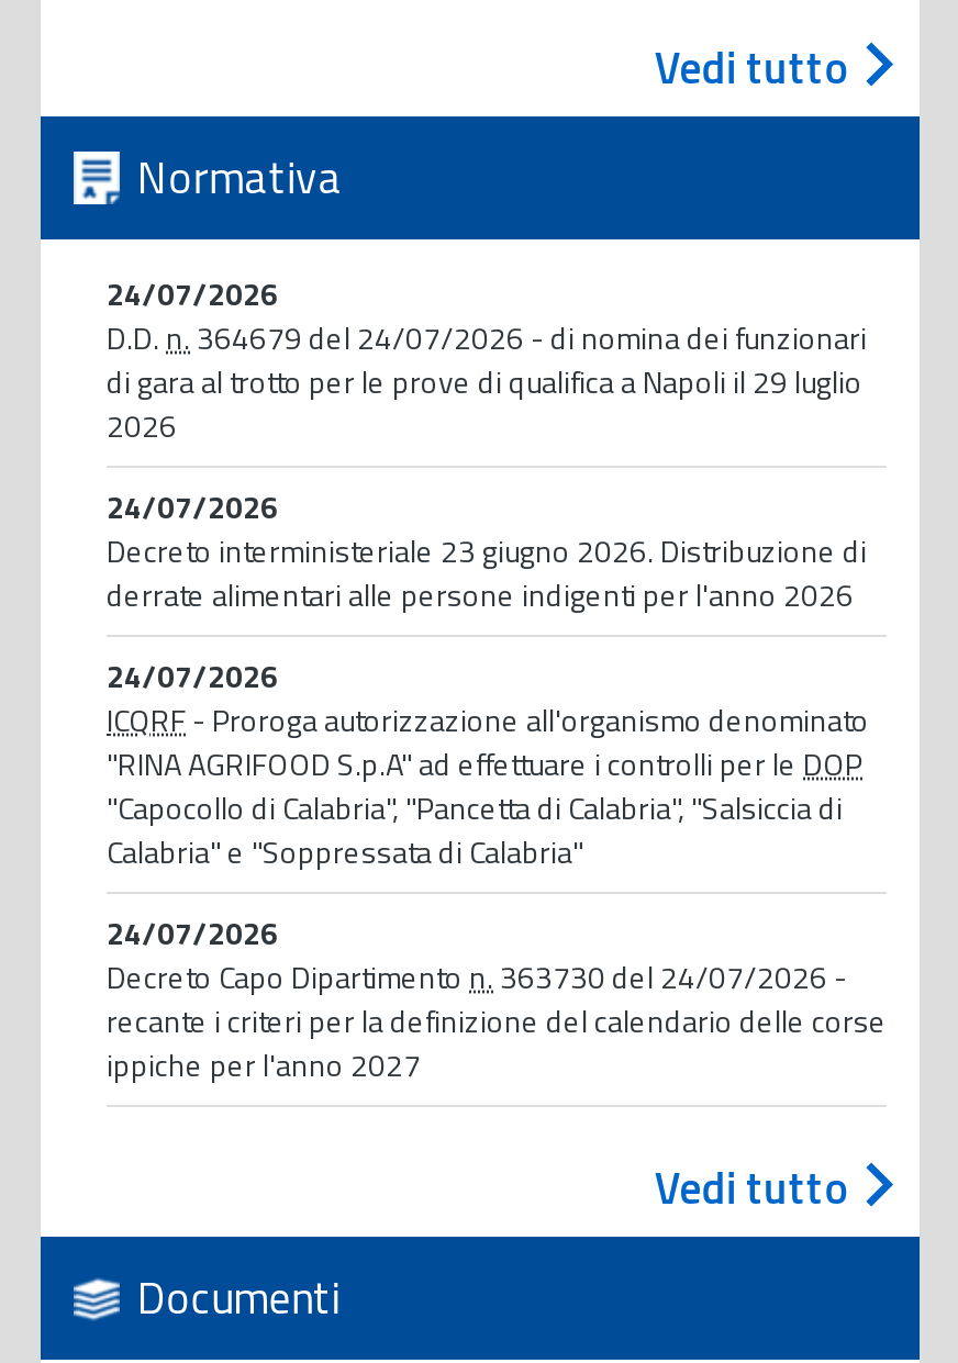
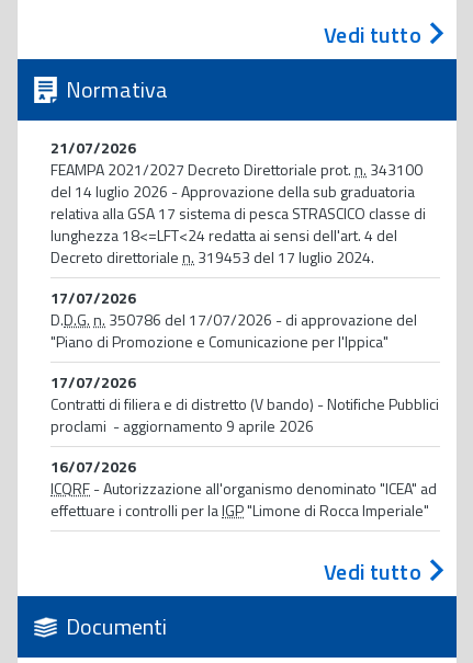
- 24/07/2026
- D.D. n. 364679 del 24/07/2026 - di nomina dei funzionari
- di gara al trotto per le prove di qualifica a Napoli il 29 luglio
- 2026
+ 21/07/2026
+ FEAMPA 2021/2027 Decreto Direttoriale prot. n. 343100
+ del 14 luglio 2026 - Approvazione della sub graduatoria
+ relativa alla GSA 17 sistema di pesca STRASCICO classe di
+ lunghezza 18<=LFT<24 redatta ai sensi dell'art. 4 del
+ Decreto direttoriale n. 319453 del 17 luglio 2024.

- 24/07/2026
- Decreto interministeriale 23 giugno 2026. Distribuzione di
- derrate alimentari alle persone indigenti per l'anno 2026
+ 17/07/2026
+ D.D.G. n. 350786 del 17/07/2026 - di approvazione del
+ "Piano di Promozione e Comunicazione per l'Ippica"

- 24/07/2026
- ICQRF - Proroga autorizzazione all'organismo denominato
- "RINA AGRIFOOD S.p.A" ad effettuare i controlli per le DOP
- "Capocollo di Calabria", "Pancetta di Calabria", "Salsiccia di
- Calabria" e "Soppressata di Calabria"
+ 17/07/2026
+ Contratti di filiera e di distretto (V bando) - Notifiche Pubblici
+ proclami - aggiornamento 9 aprile 2026

- 24/07/2026
- Decreto Capo Dipartimento n. 363730 del 24/07/2026 -
- recante i criteri per la definizione del calendario delle corse
- ippiche per l'anno 2027
+ 16/07/2026
+ ICQRF - Autorizzazione all'organismo denominato "ICEA" ad
+ effettuare i controlli per la IGP "Limone di Rocca Imperiale"
